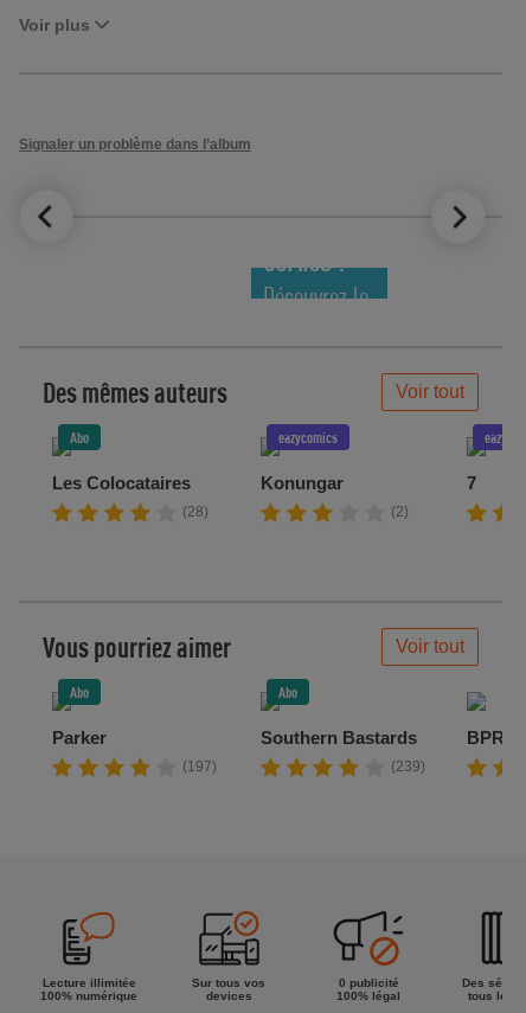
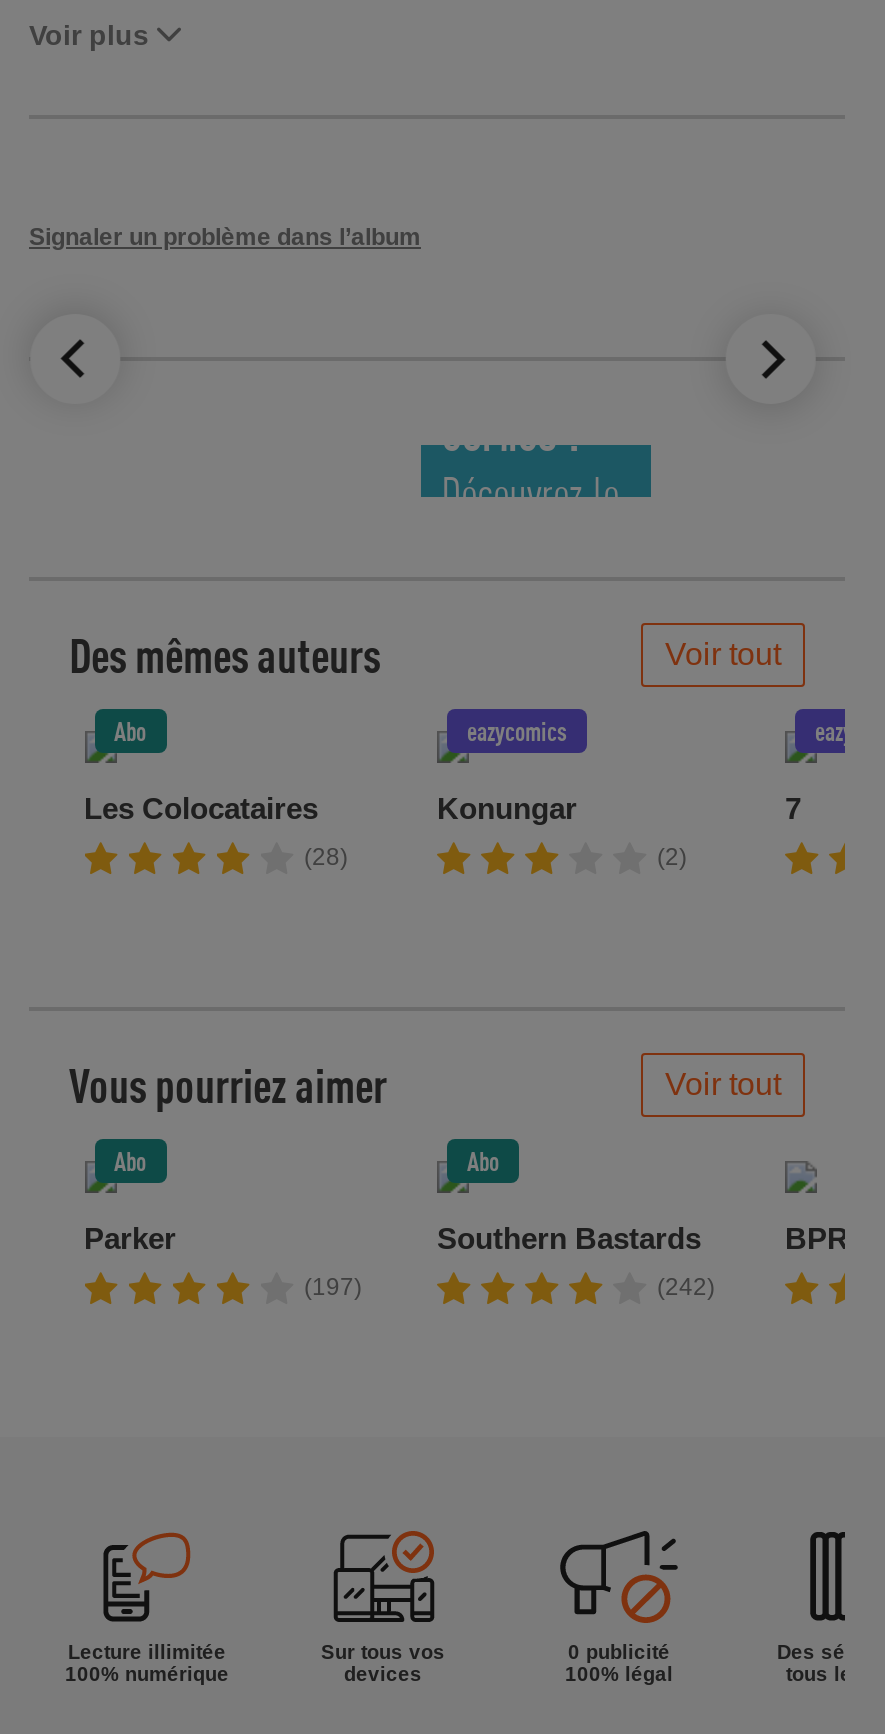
- (239)
+ (242)
